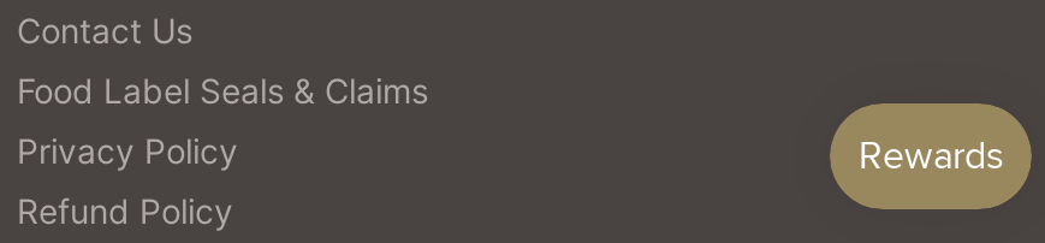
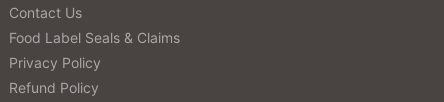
- [image]
